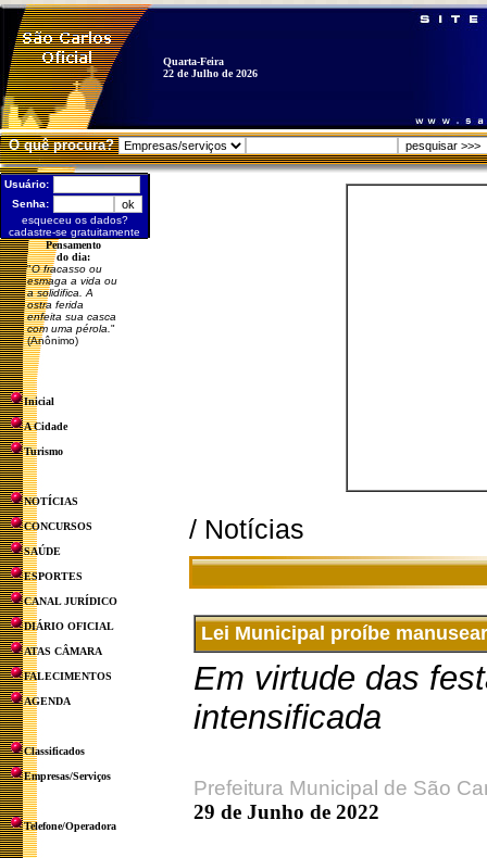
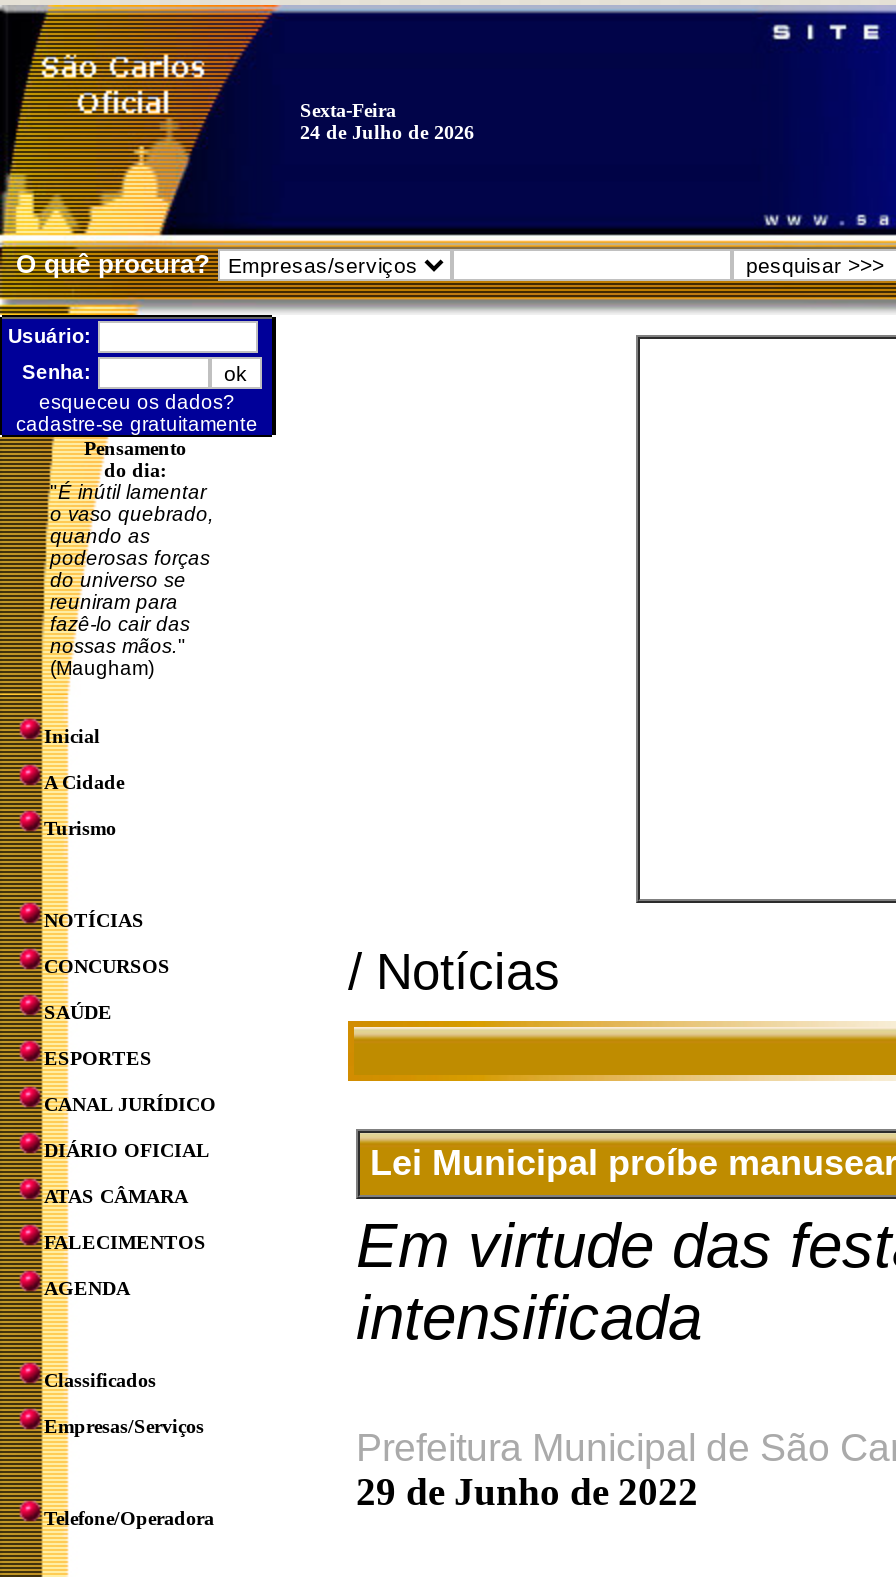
- Quarta-Feira
- 22 de Julho de 2026
+ Sexta-Feira
+ 24 de Julho de 2026

- "O fracasso ou
- esmaga a vida ou
- a solidifica. A
- ostra ferida
- enfeita sua casca
- com uma pérola."
- (Anônimo)
+ "É inútil lamentar
+ o vaso quebrado,
+ quando as
+ poderosas forças
+ do universo se
+ reuniram para
+ fazê-lo cair das
+ nossas mãos. "
+ (Maugham)
